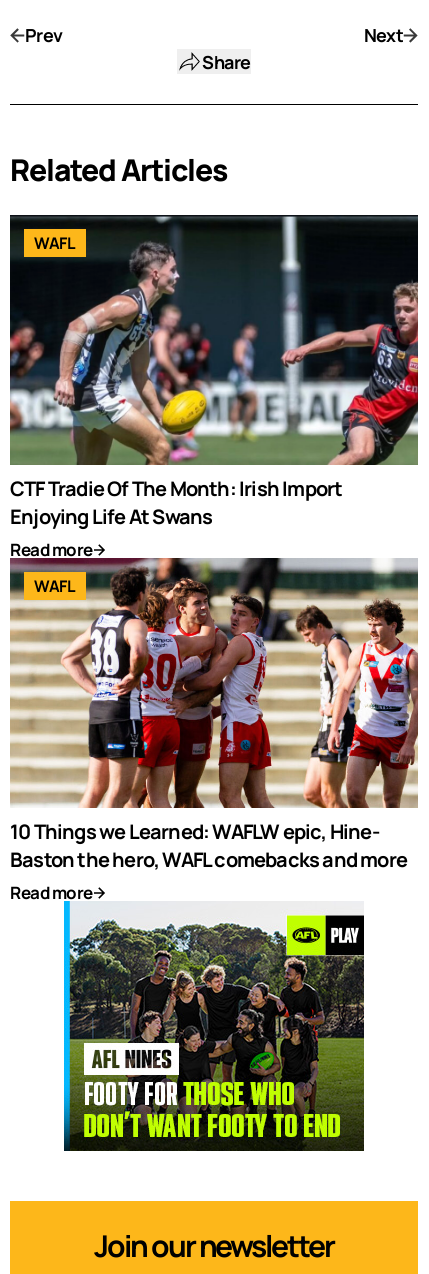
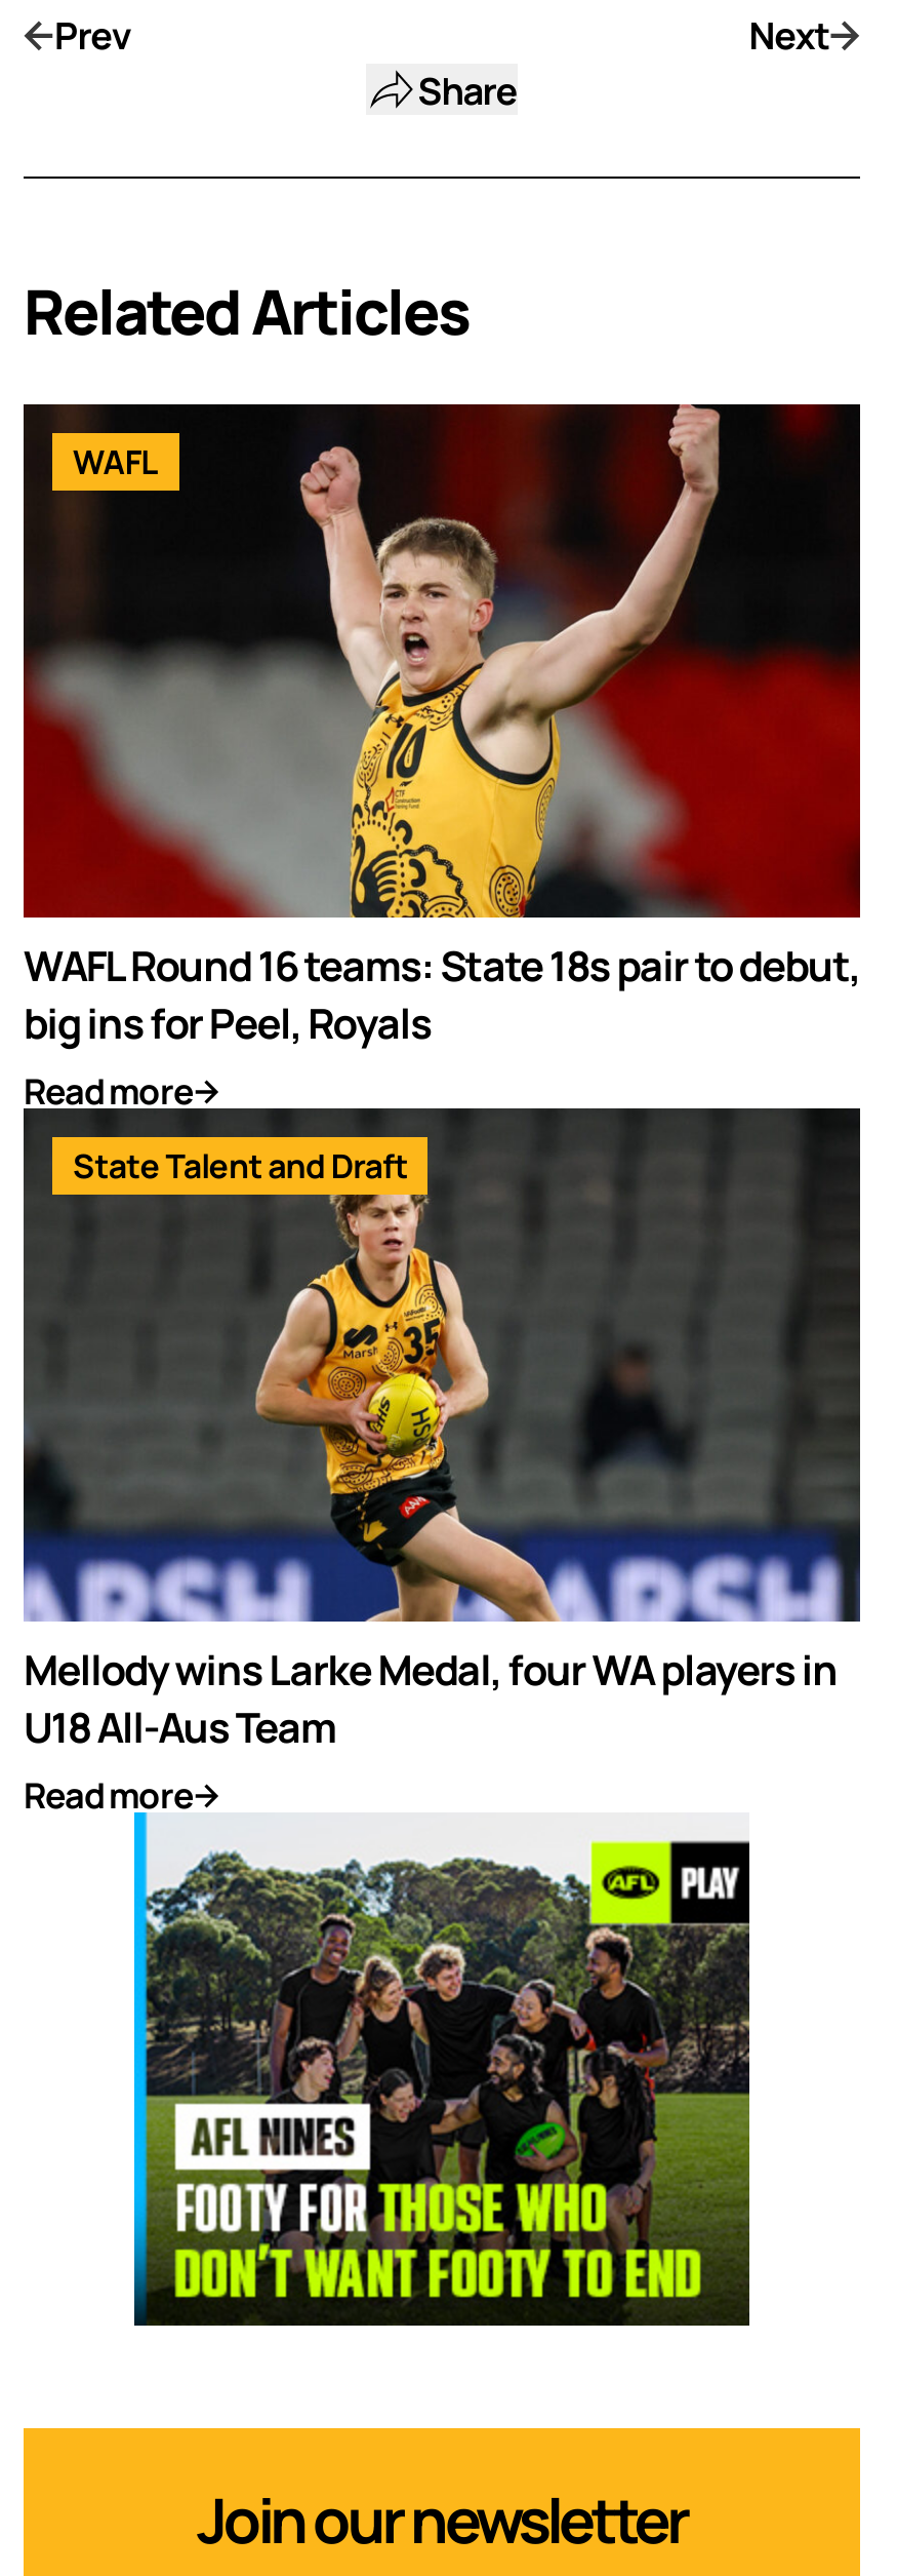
- [image]
- CTF Tradie Of The Month: Irish Import
- Enjoying Life At Swans
+ [image]
+ WAFL Round 16 teams: State 18s pair to debut,
+ big ins for Peel, Royals

- [image]
- WAFL
+ [image]
+ State Talent and Draft

- 10 Things we Learned: WAFLW epic, Hine-
- Baston the hero, WAFL comebacks and more
+ Mellody wins Larke Medal, four WA players in
+ U18 All-Aus Team
